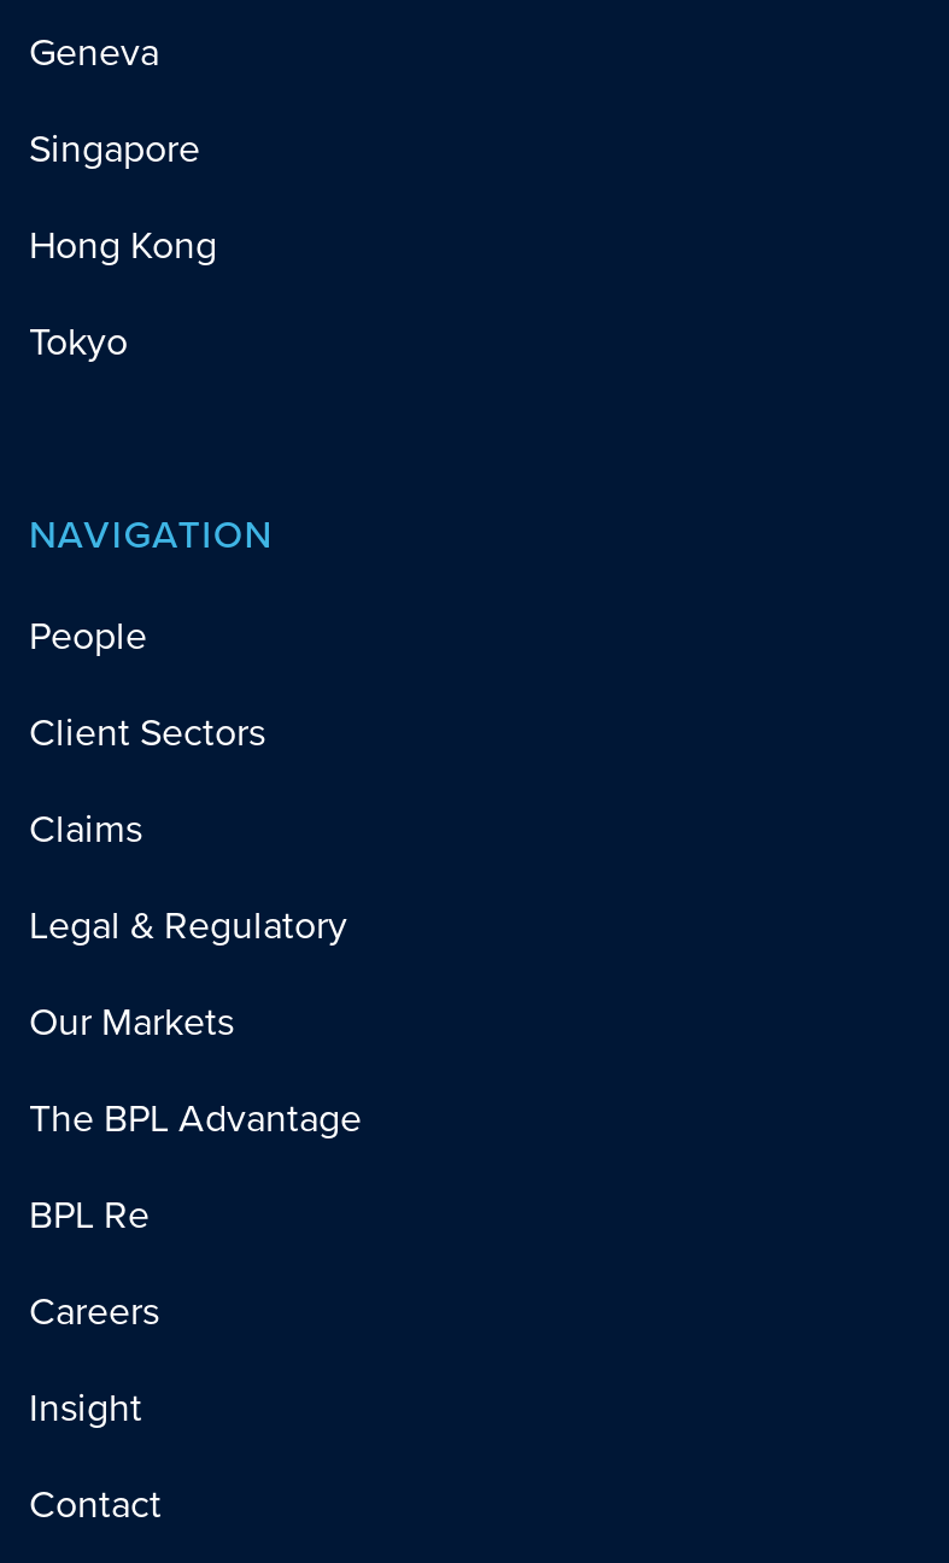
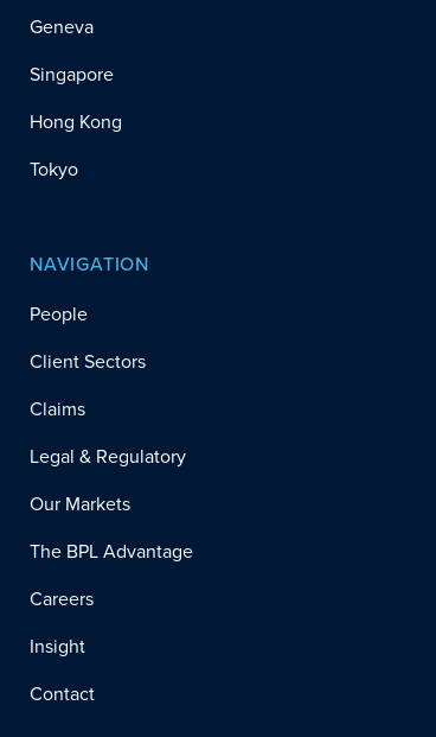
- BPL Re
